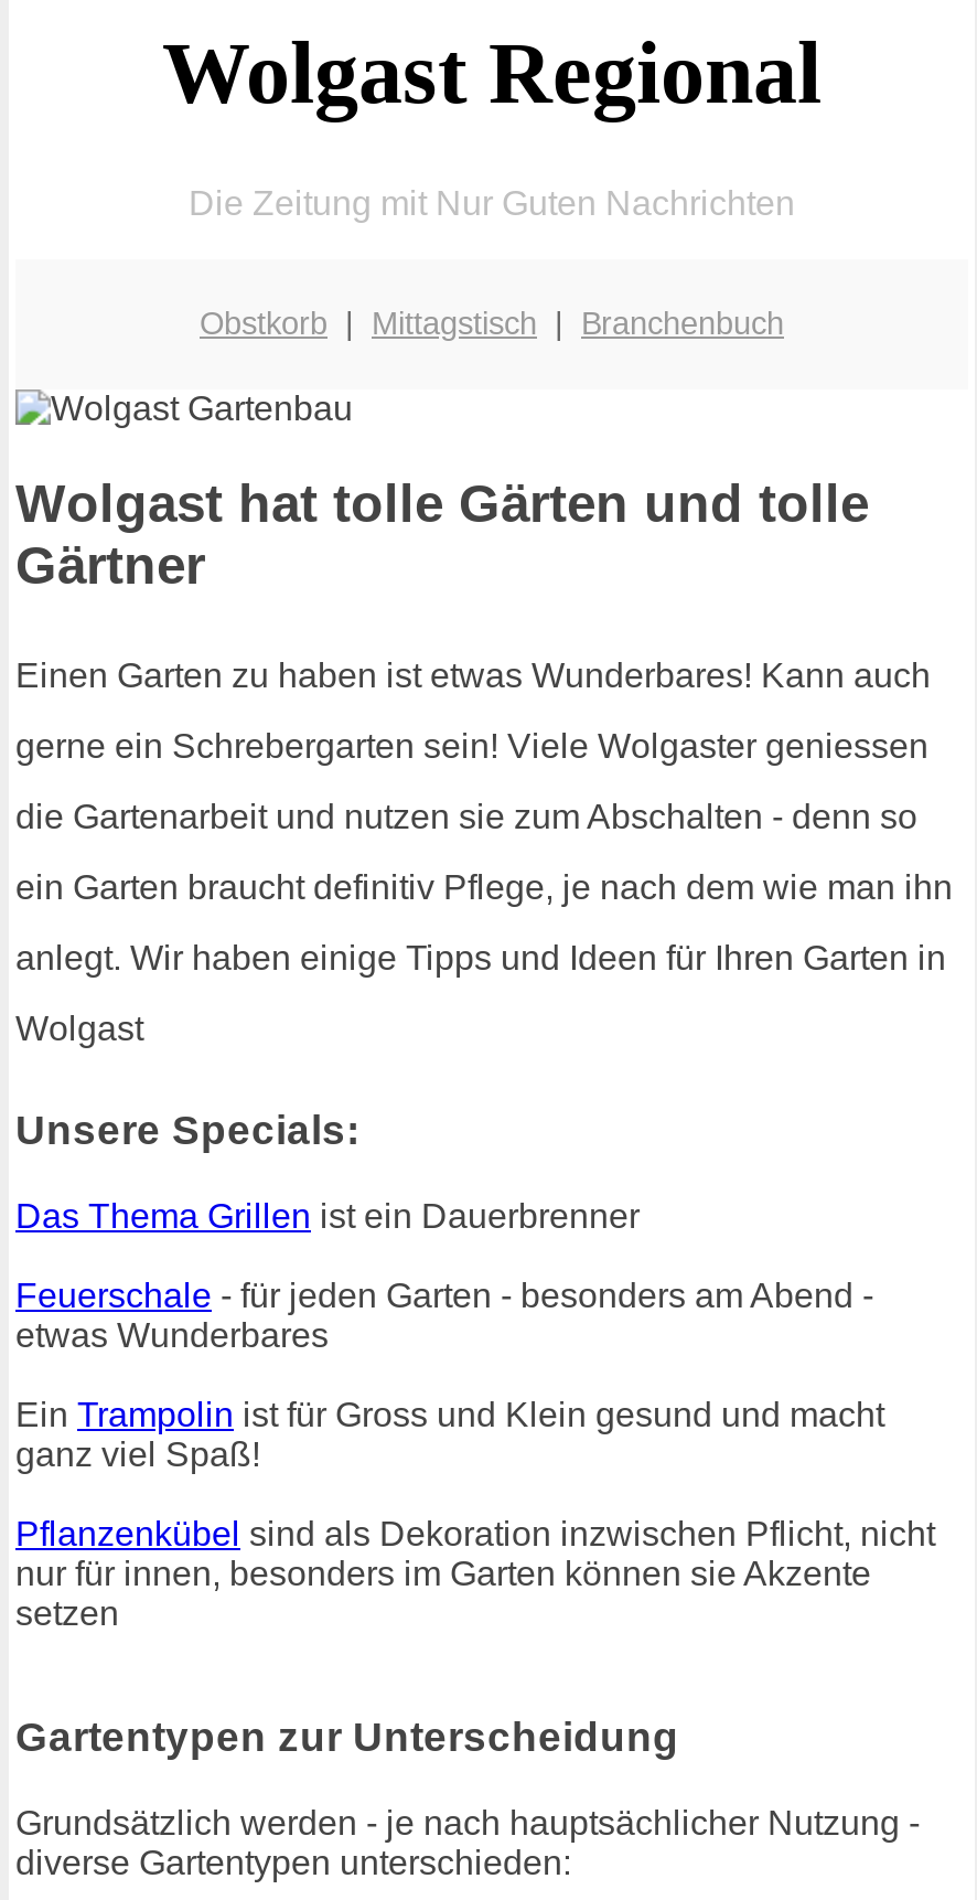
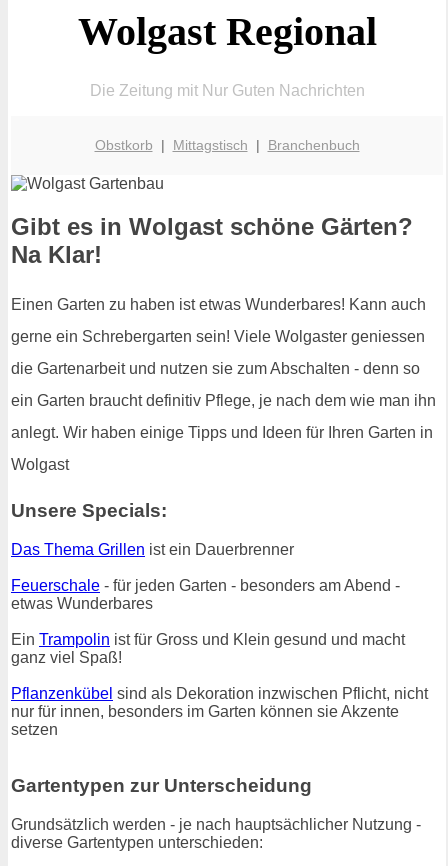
- Wolgast hat tolle Gärten und tolle
- Gärtner
+ Gibt es in Wolgast schöne Gärten?
+ Na Klar!
